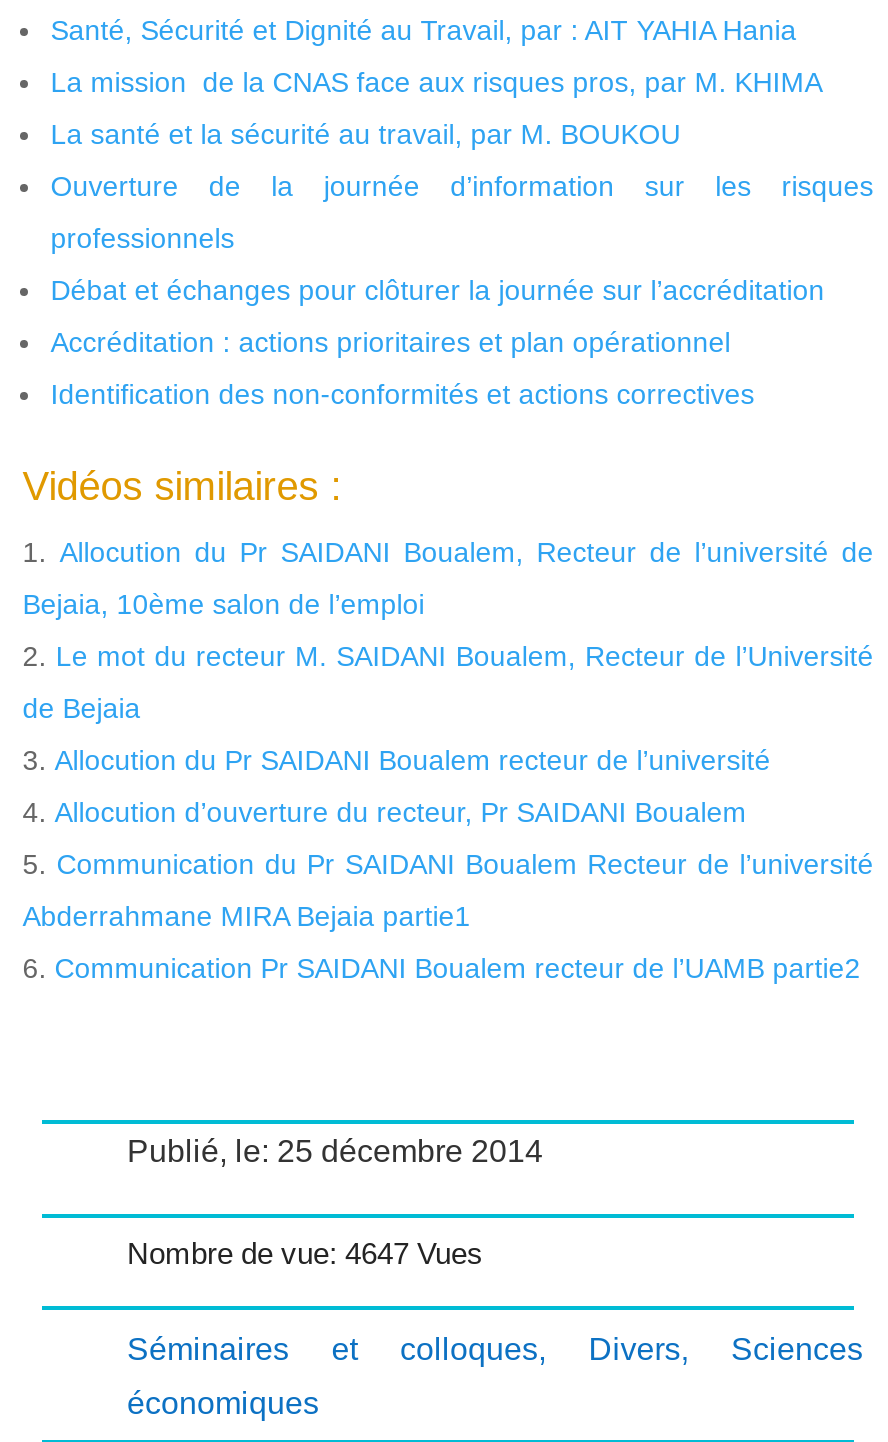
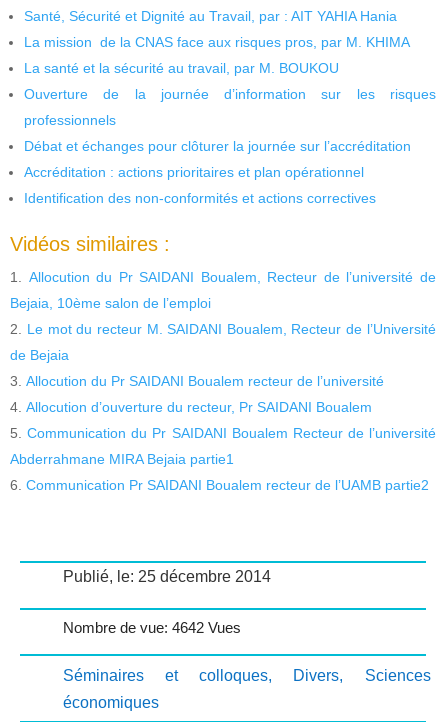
- Nombre de vue: 4647 Vues
+ Nombre de vue: 4642 Vues
